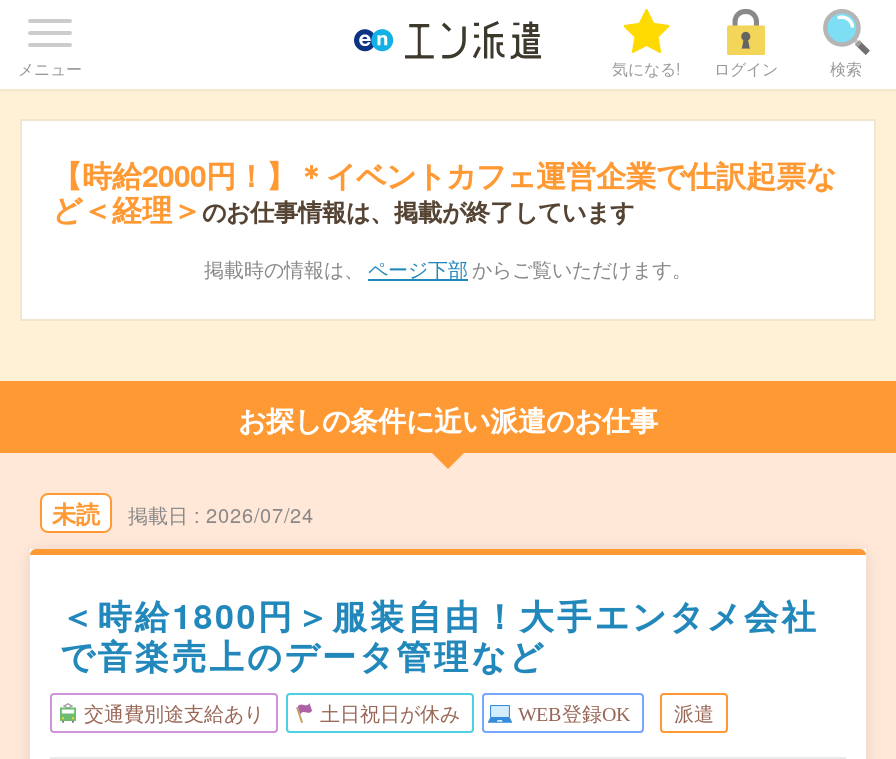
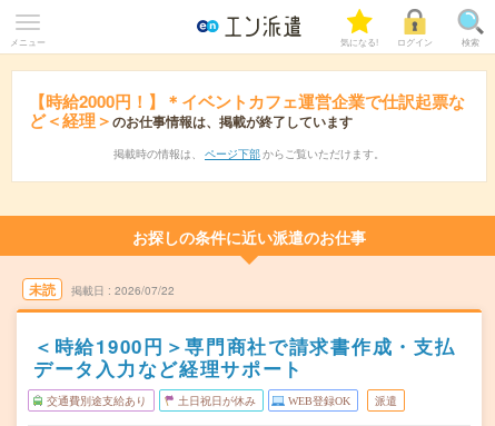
- 2026/07/24
+ 2026/07/22

- ＜時給1800円＞服装自由！大手エンタメ会社
- で音楽売上のデータ管理など
+ ＜時給1900円＞専門商社で請求書作成・支払
+ データ入力など経理サポート
